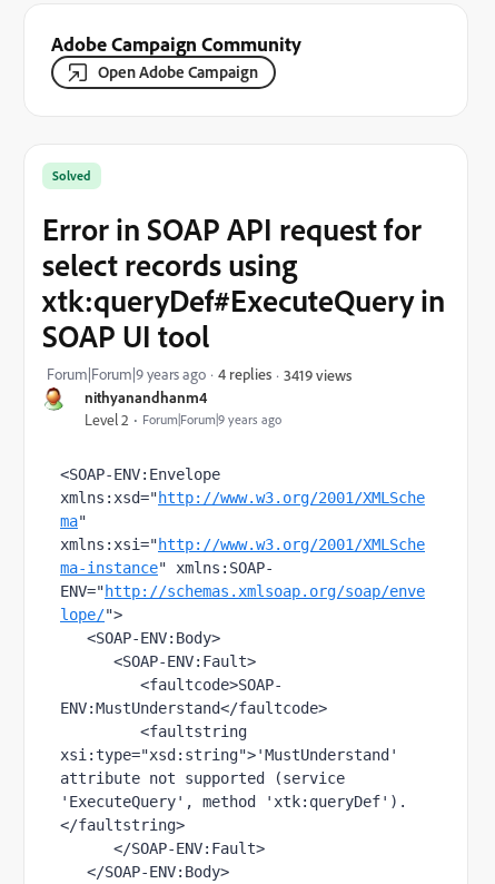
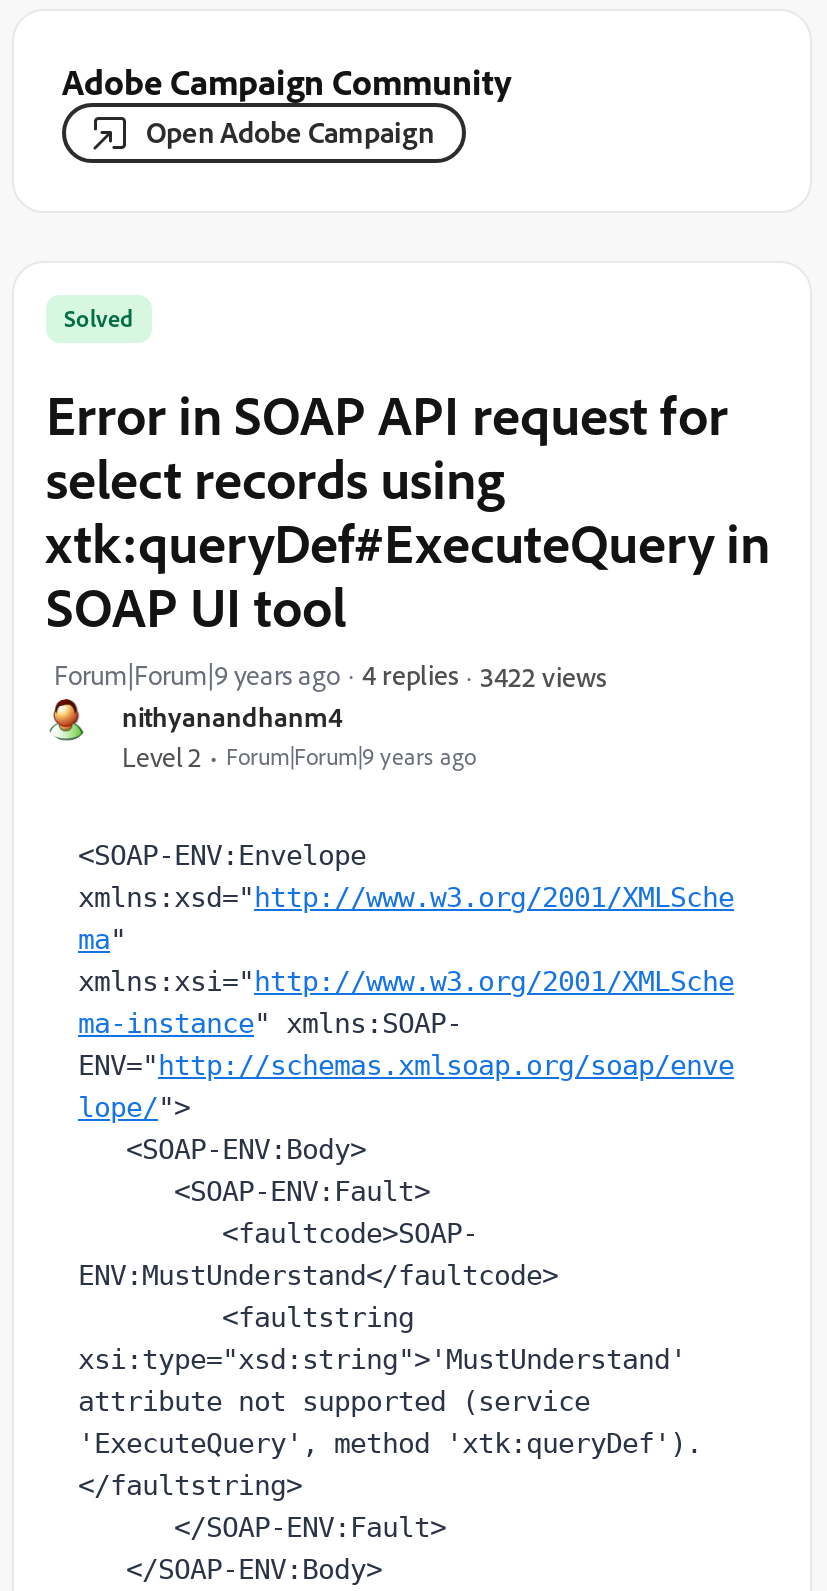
- 3419 views
+ 3422 views
